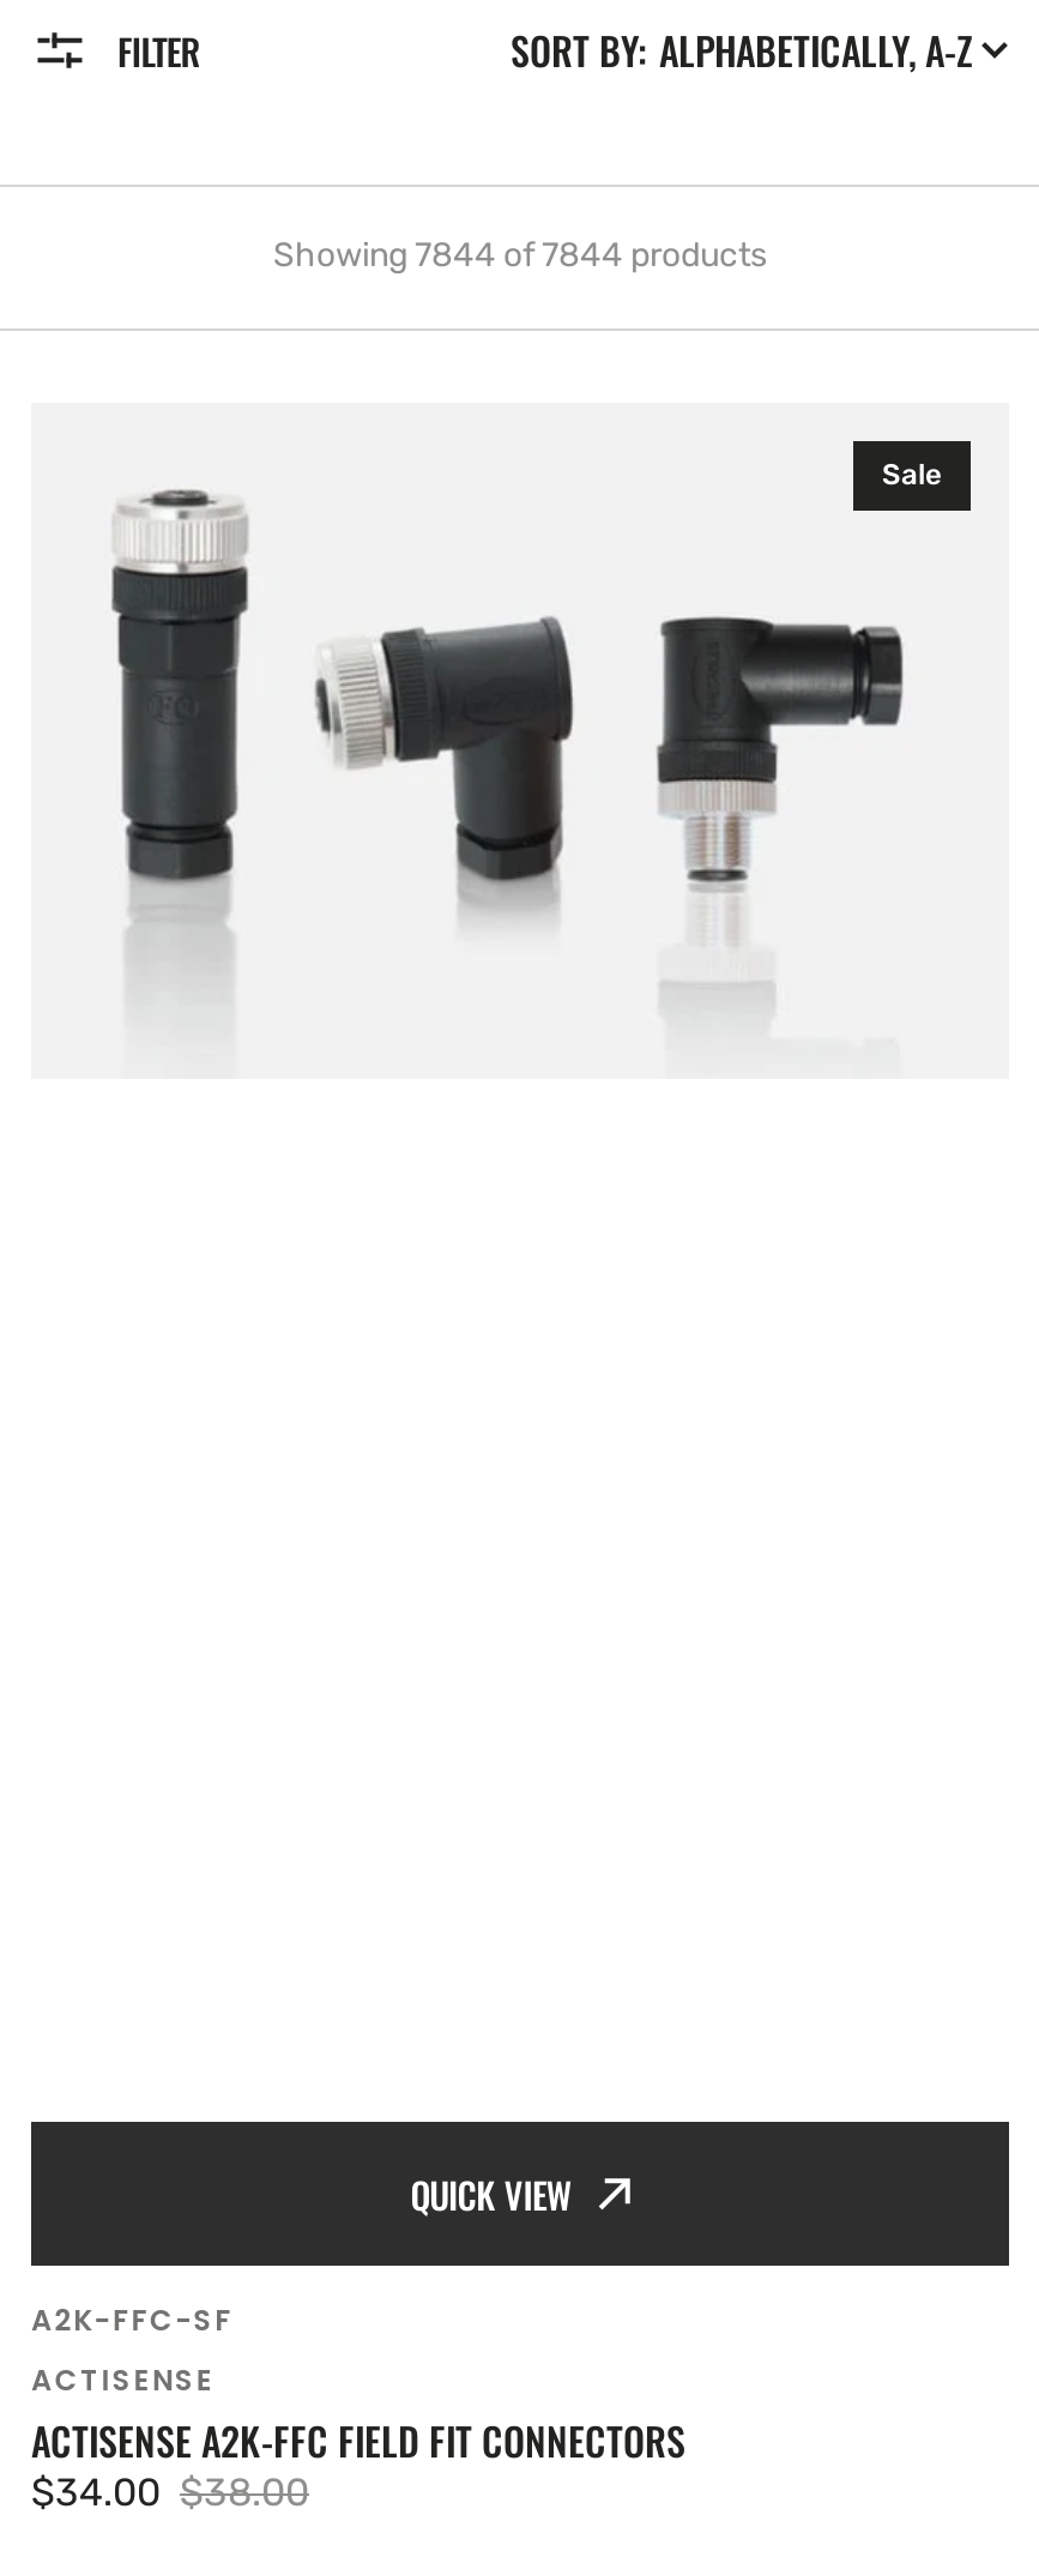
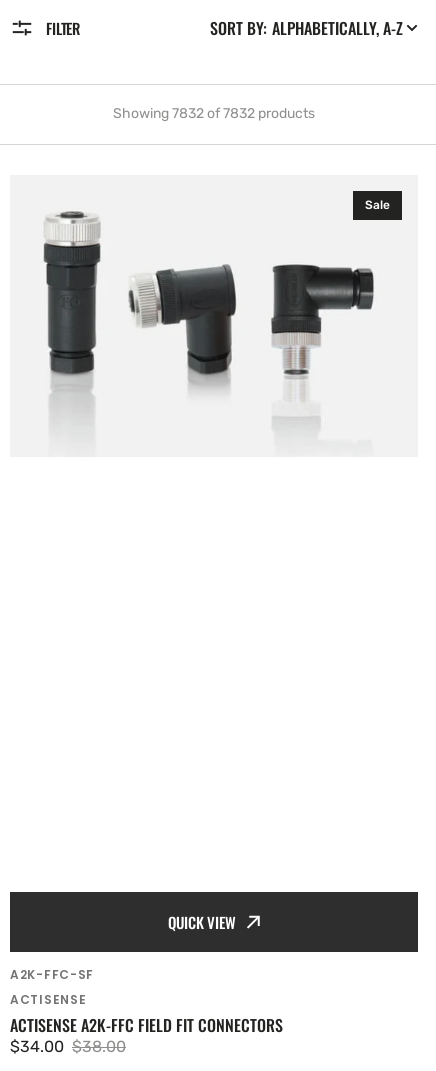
- Showing 7844 of 7844 products
+ Showing 7832 of 7832 products
